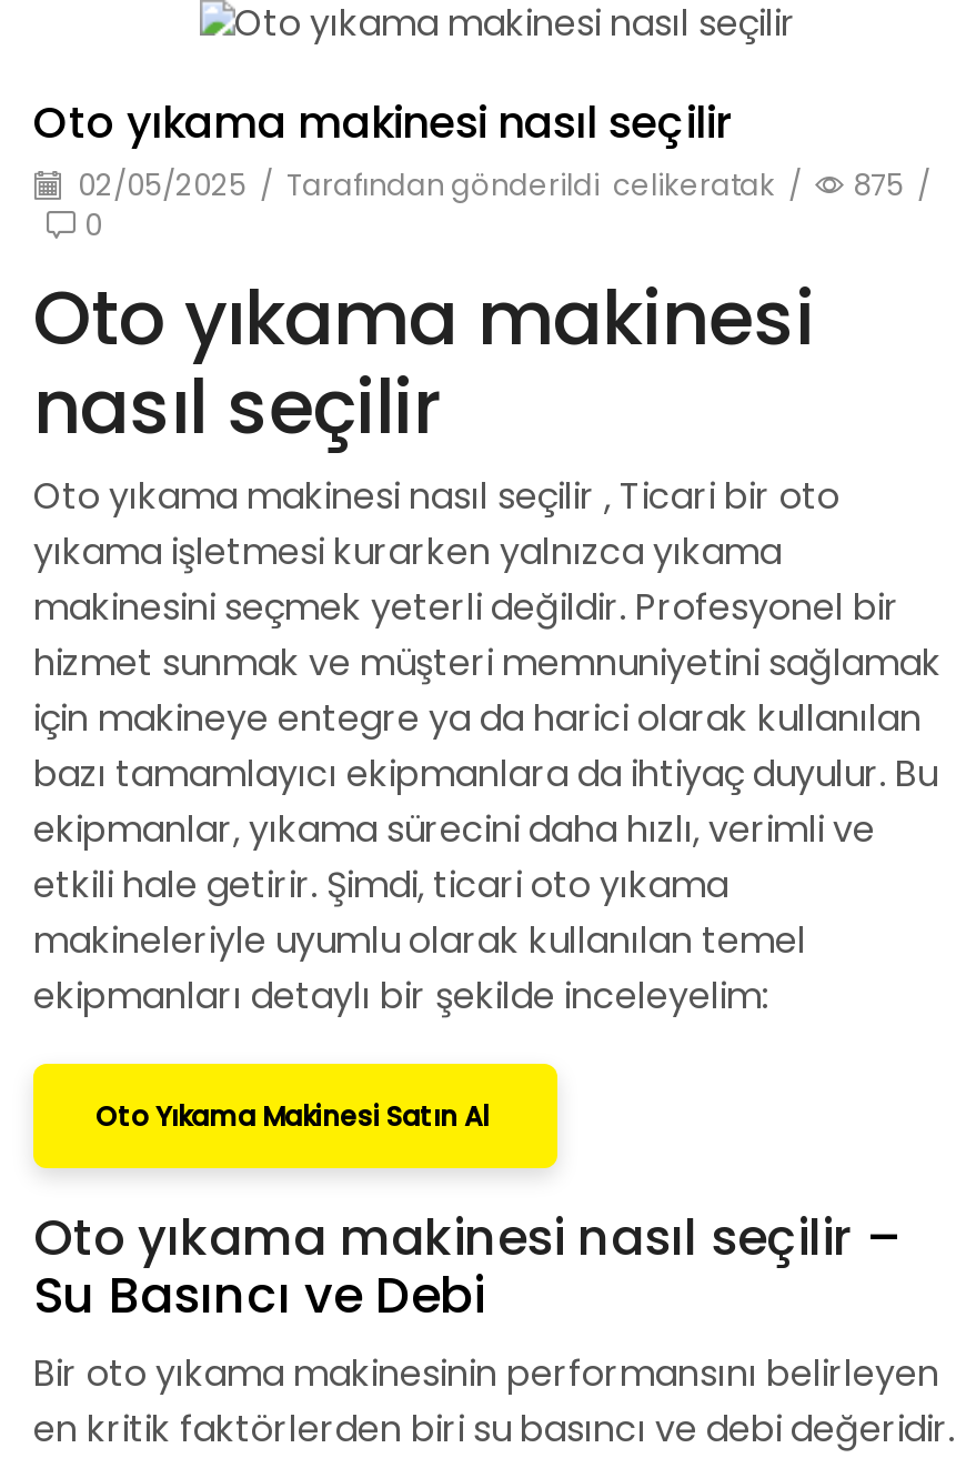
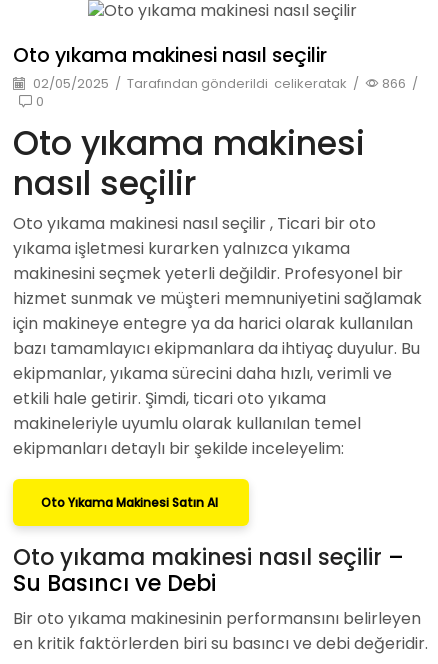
- 02/05/2025 / Tarafından gönderildi celikeratak / 875 /
+ 02/05/2025 / Tarafından gönderildi celikeratak / 866 /
